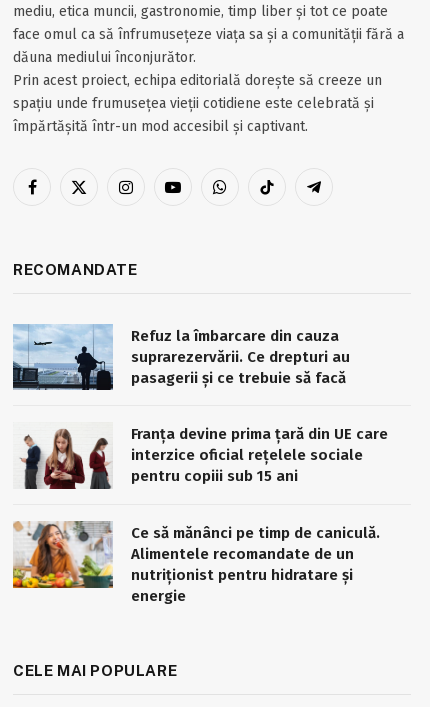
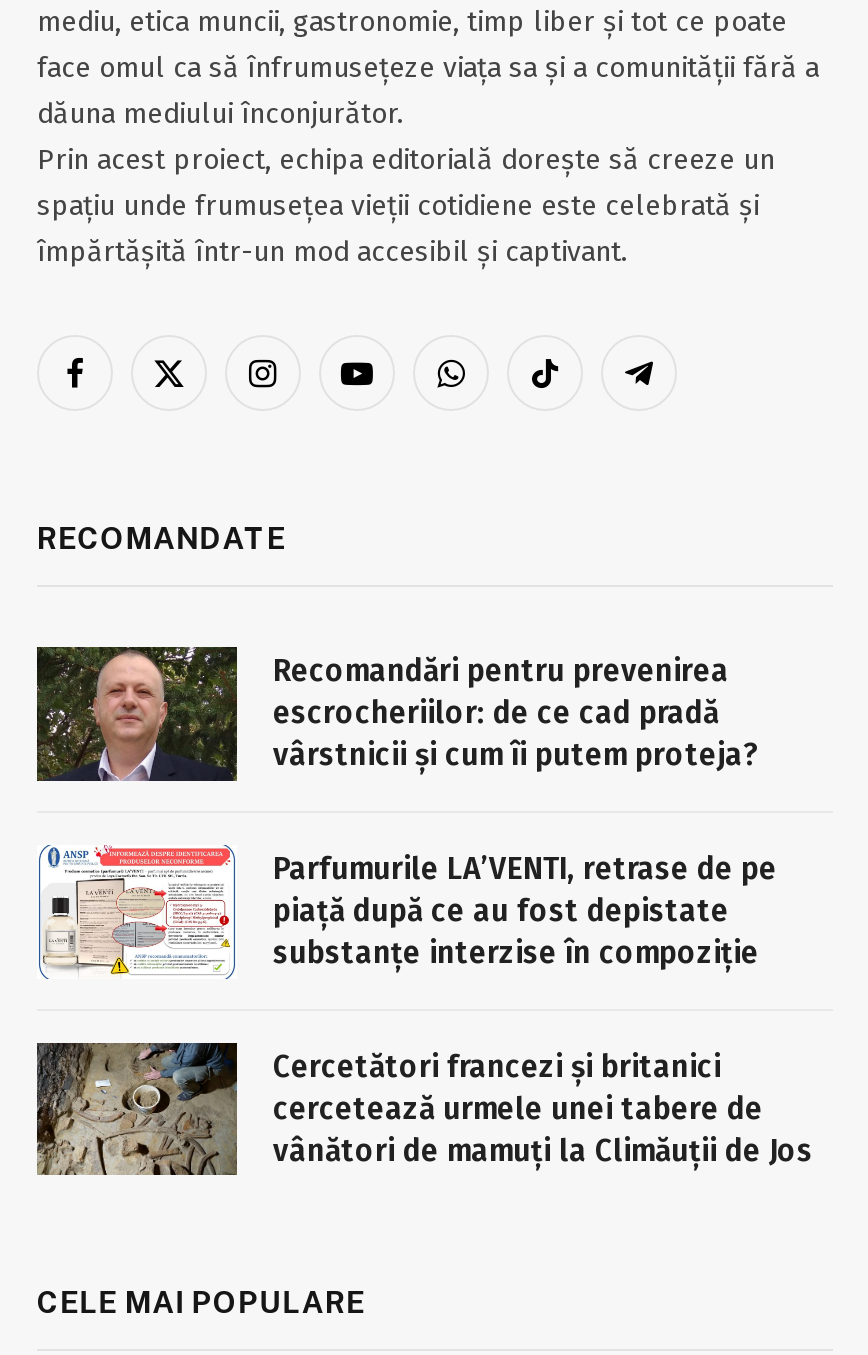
- [image]
- Refuz la îmbarcare din cauza
- suprarezervării. Ce drepturi au
- pasagerii și ce trebuie să facă
+ [image]
+ Recomandări pentru prevenirea
+ escrocheriilor: de ce cad pradă
+ vârstnicii și cum îi putem proteja?

- [image]
- Franța devine prima țară din UE care
- interzice oficial rețelele sociale
- pentru copiii sub 15 ani
+ [image]
+ Parfumurile LA’VENTI, retrase de pe
+ piață după ce au fost depistate
+ substanțe interzise în compoziție

- [image]
- Ce să mănânci pe timp de caniculă.
- Alimentele recomandate de un
- nutriționist pentru hidratare și
- energie
+ [image]
+ Cercetători francezi și britanici
+ cercetează urmele unei tabere de
+ vânători de mamuți la Climăuții de Jos
